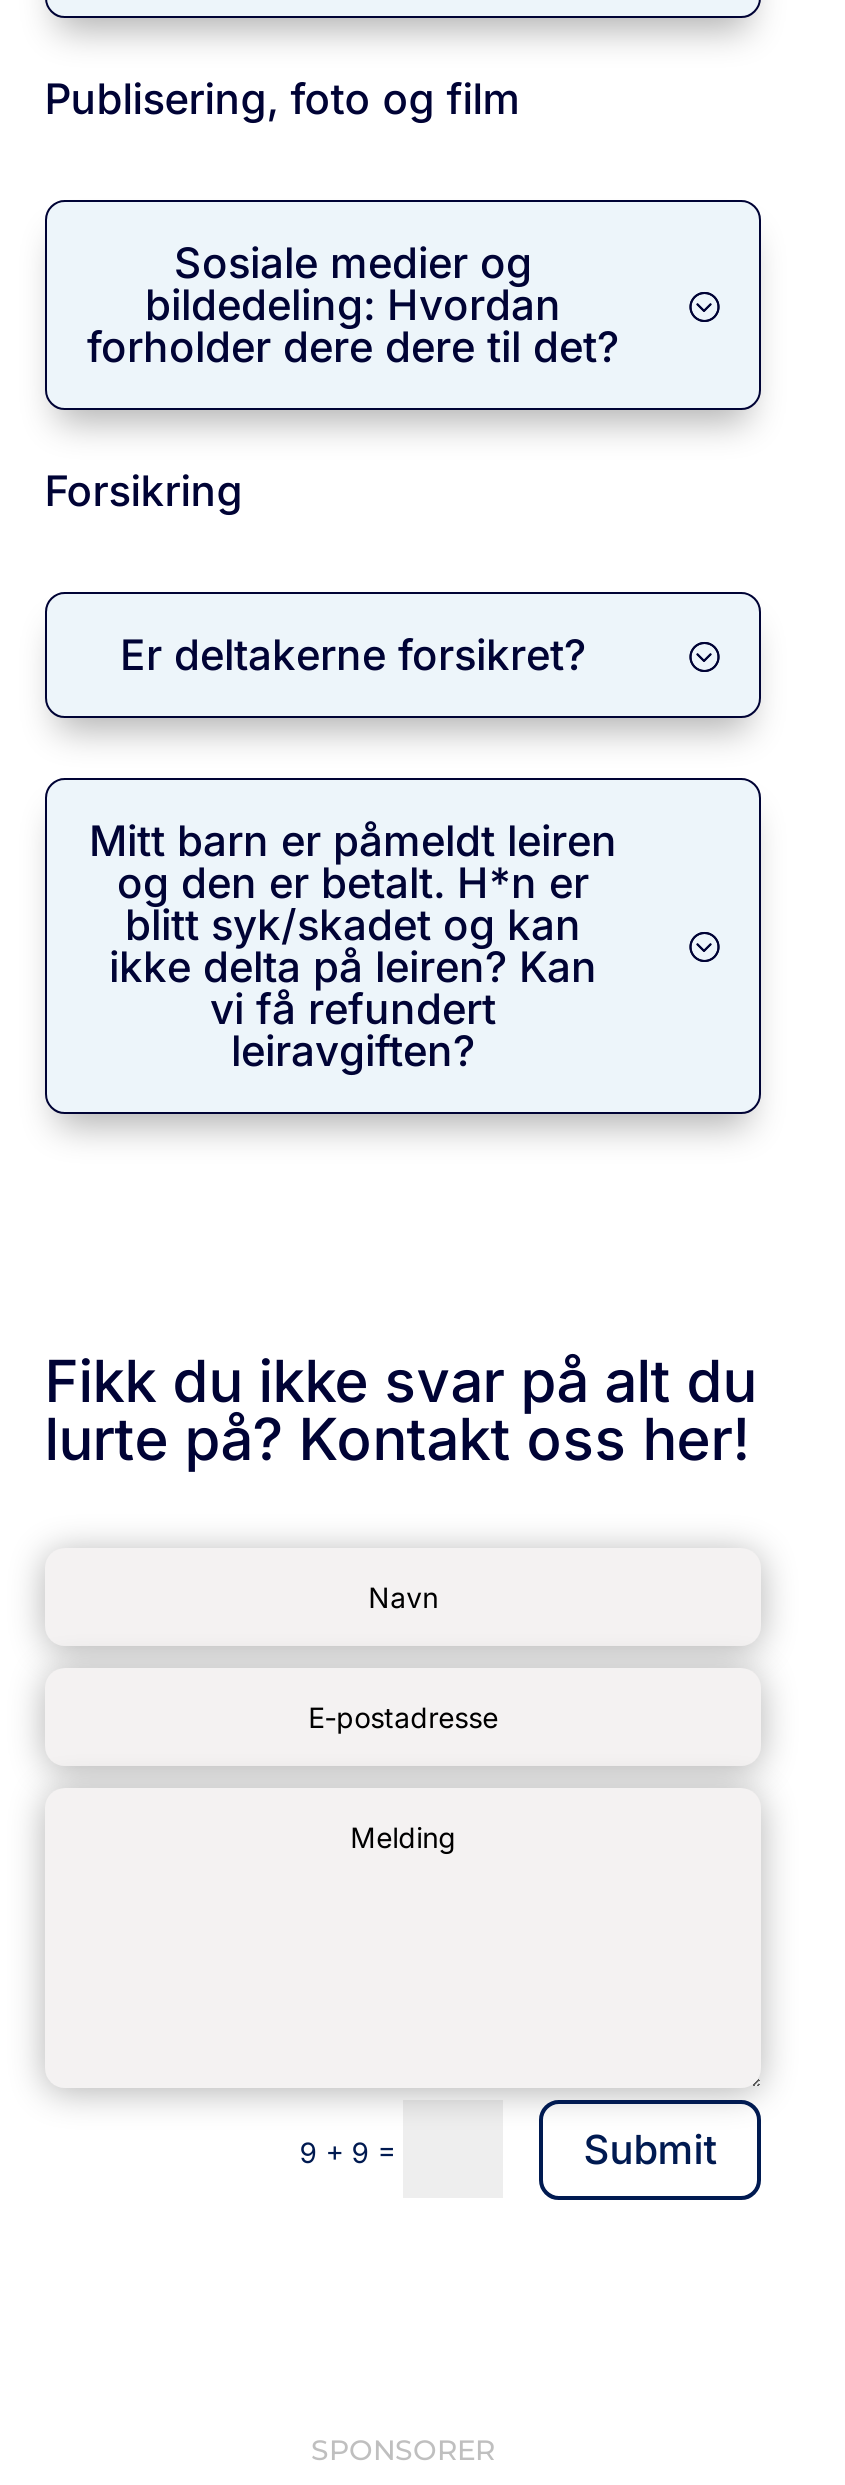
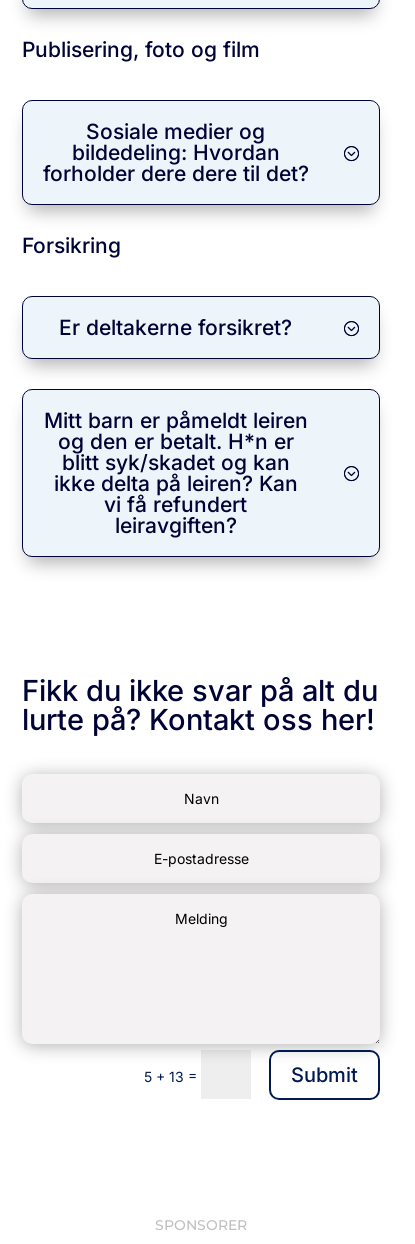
- 9 + 9 =
+ 5 + 13 =
